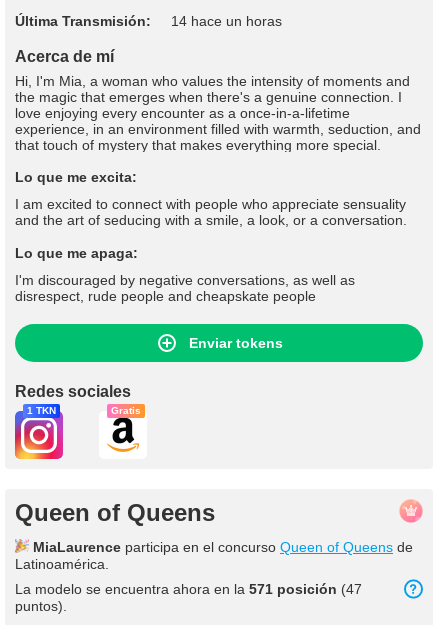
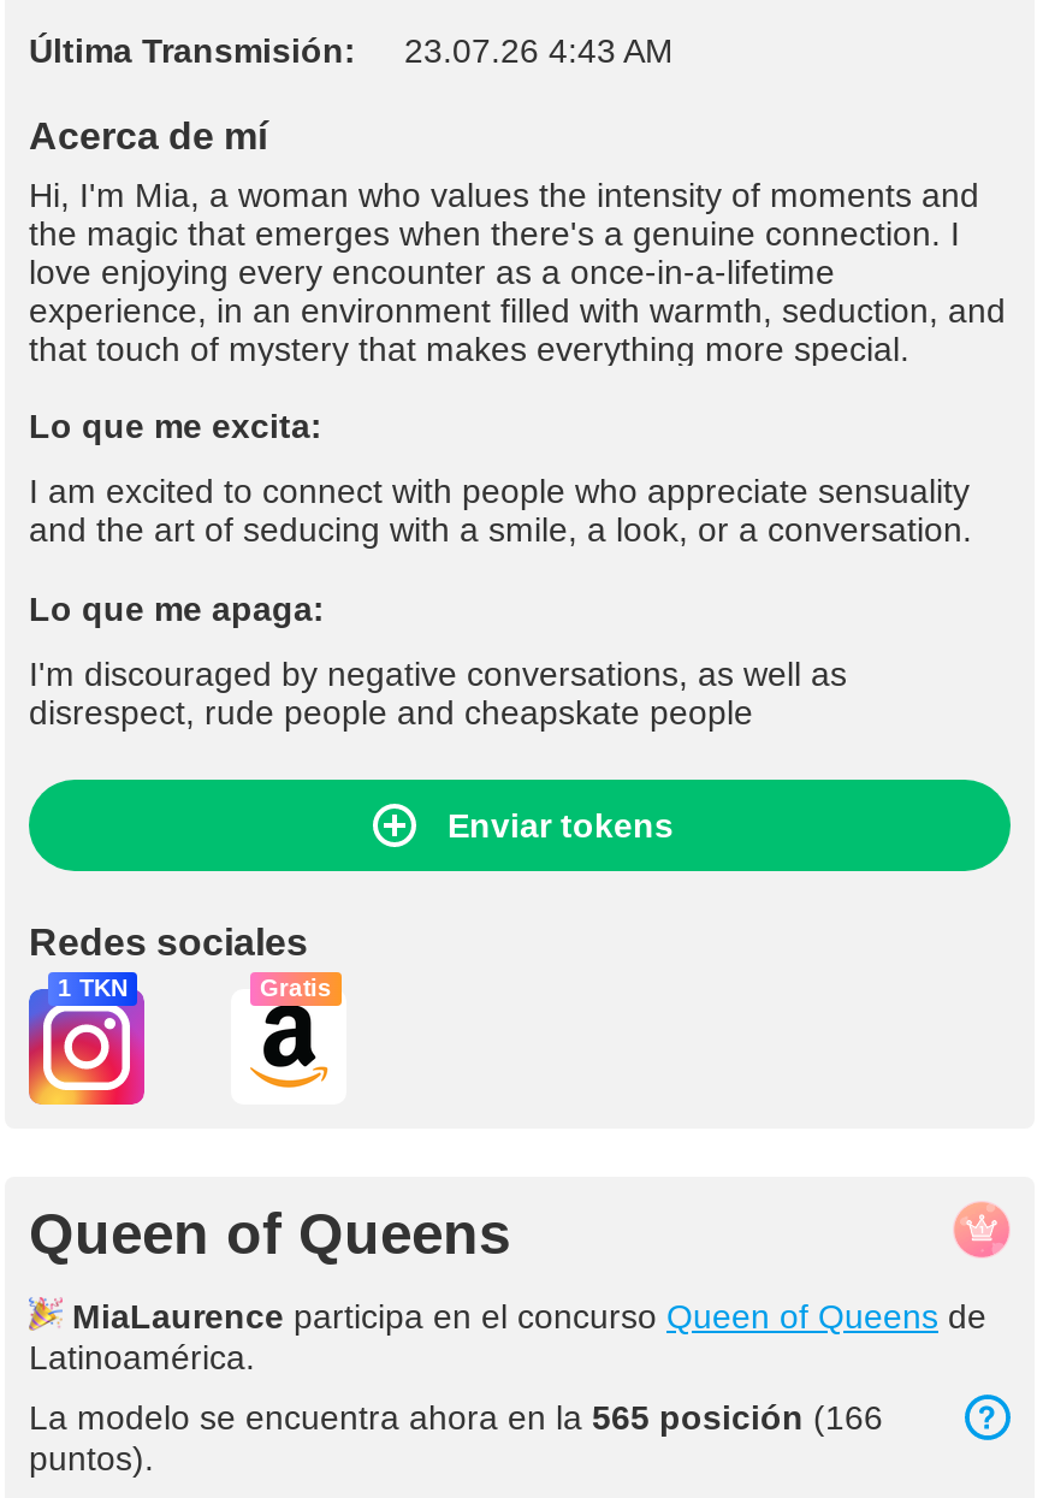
- Última Transmisión: 14 hace un horas
+ Última Transmisión: 23.07.26 4:43 AM

- La modelo se encuentra ahora en la 571 posición (47
+ La modelo se encuentra ahora en la 565 posición (166
